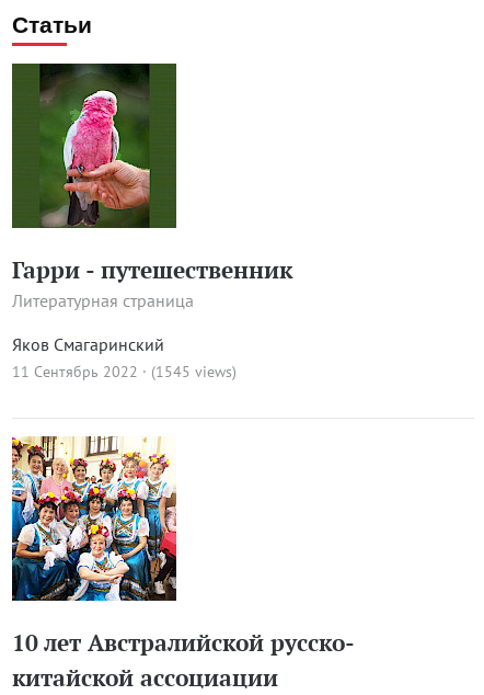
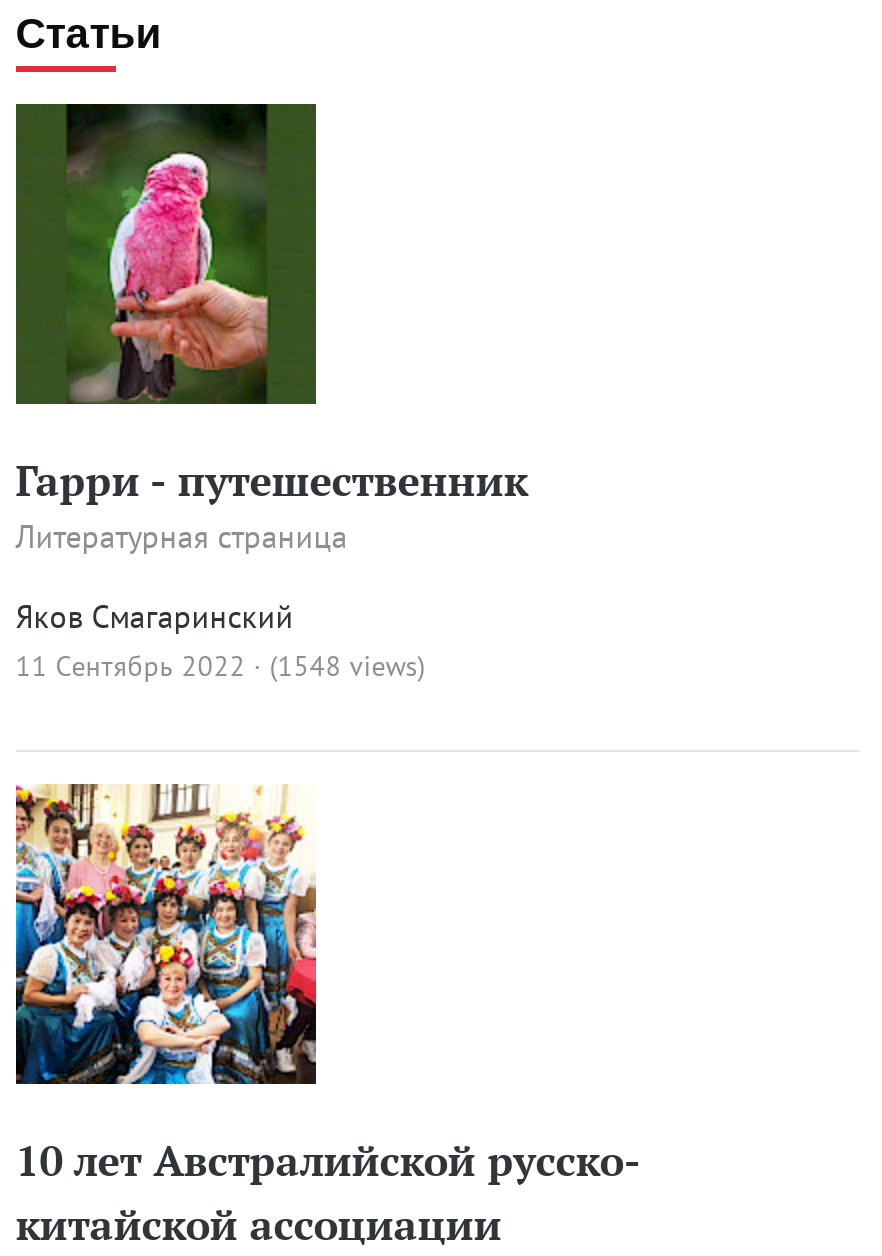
- 11 Сентябрь 2022 · (1545 views)
+ 11 Сентябрь 2022 · (1548 views)
